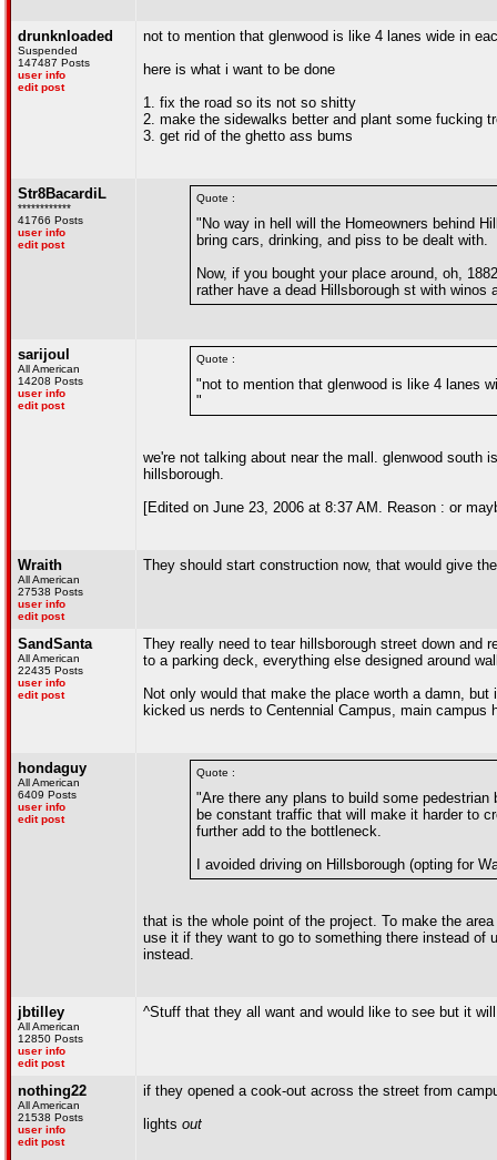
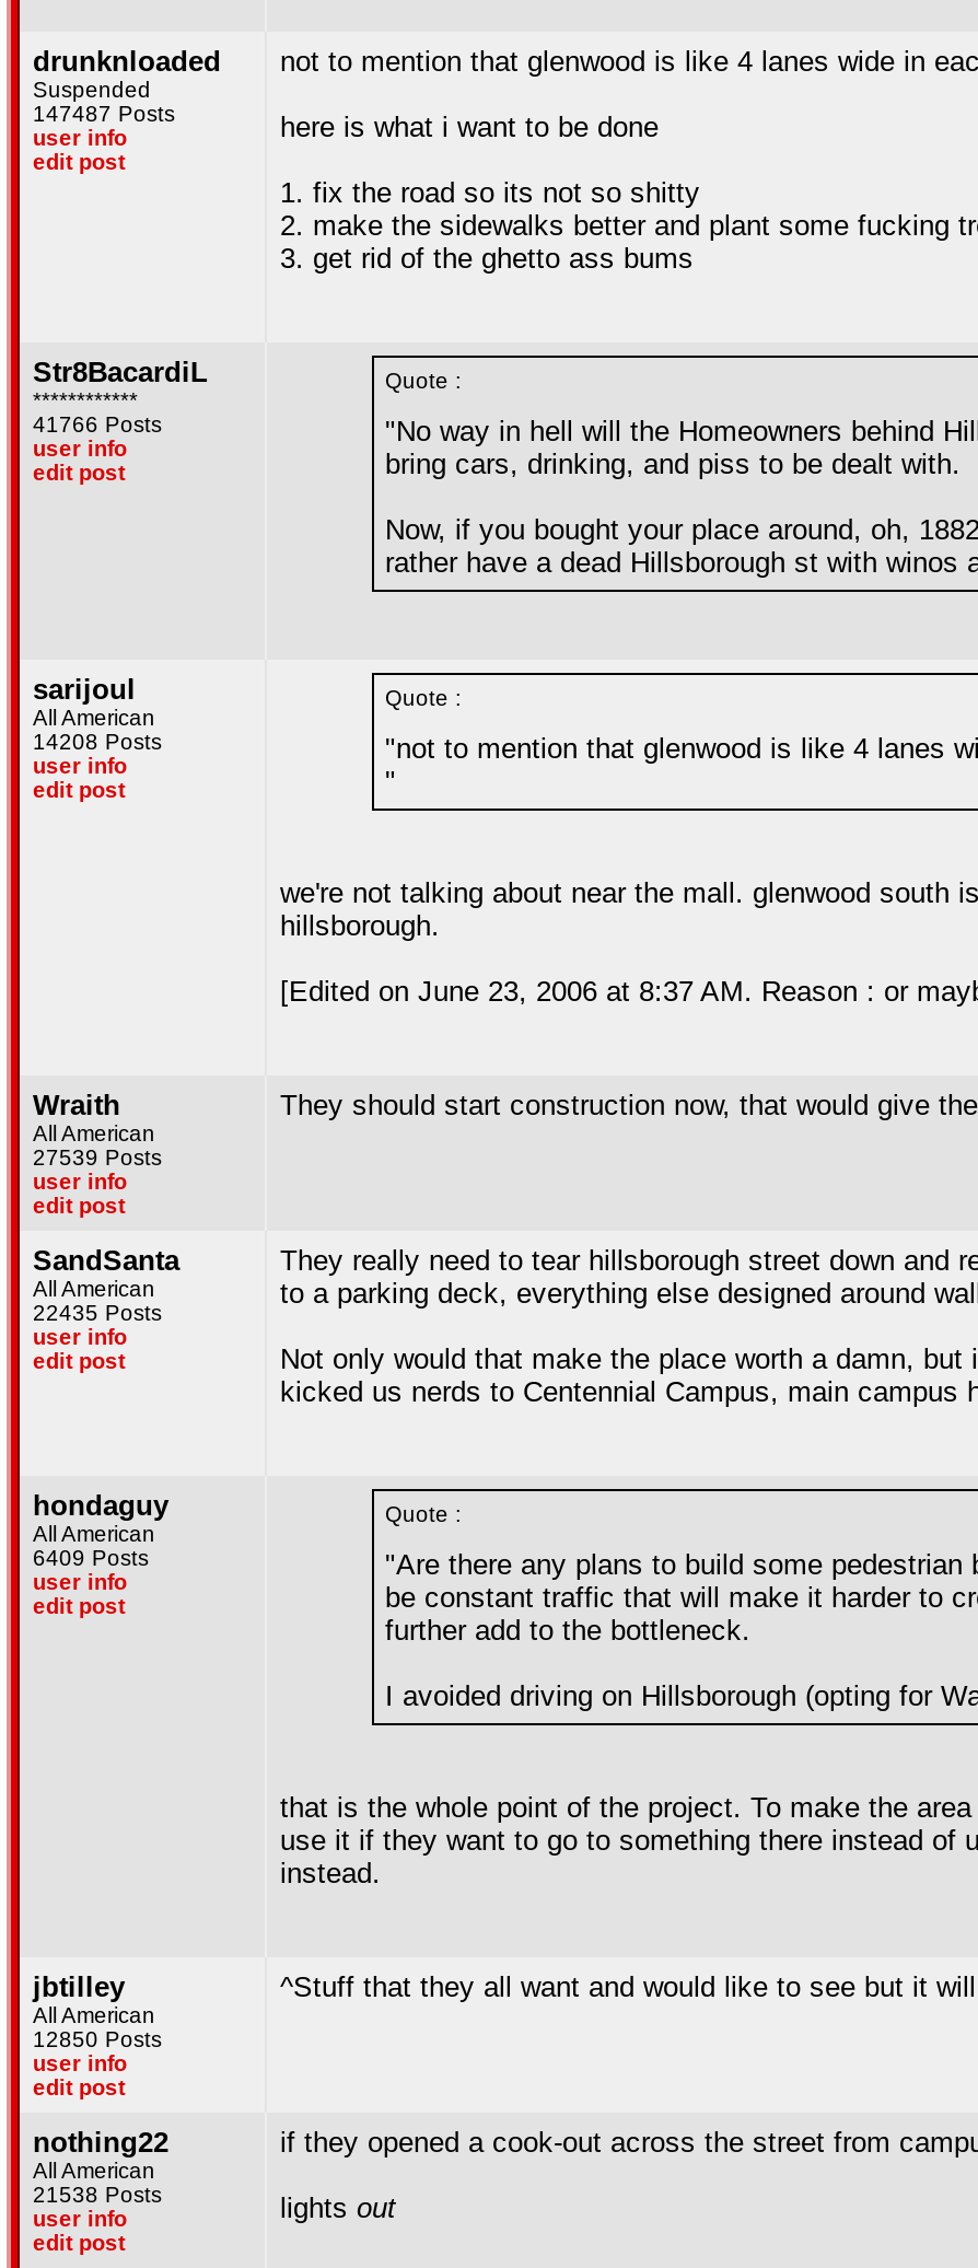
- 27538 Posts
+ 27539 Posts
